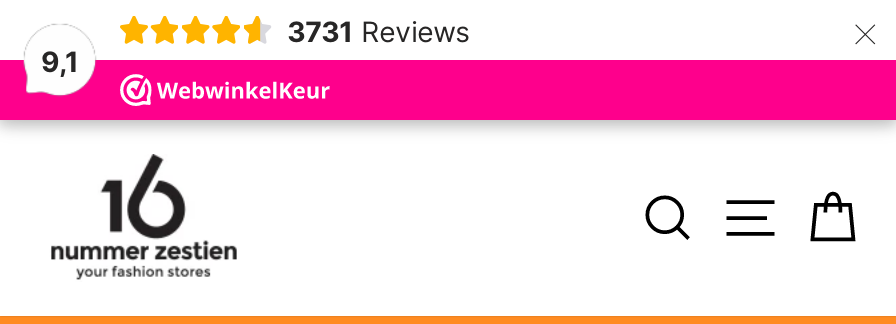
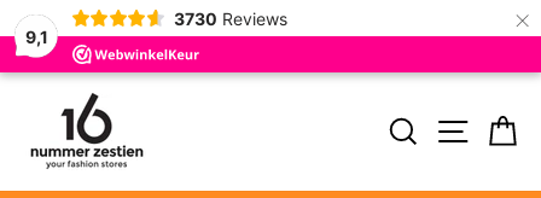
- 3731 Reviews
+ 3730 Reviews
